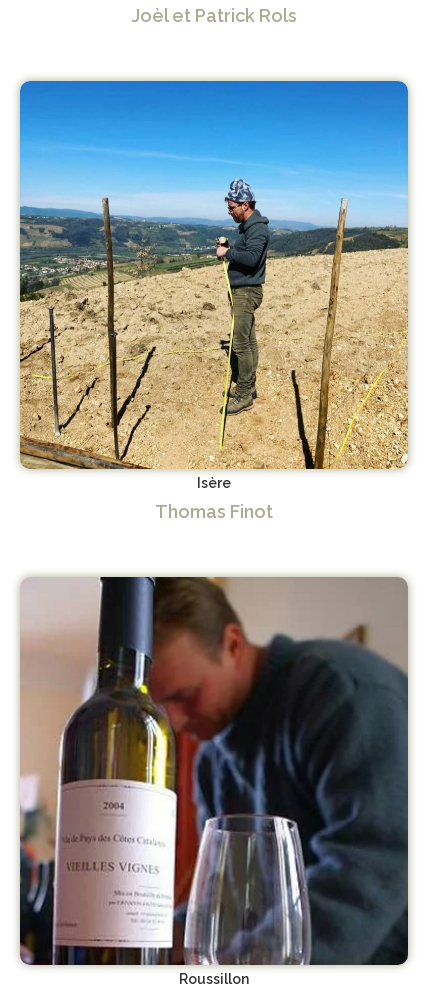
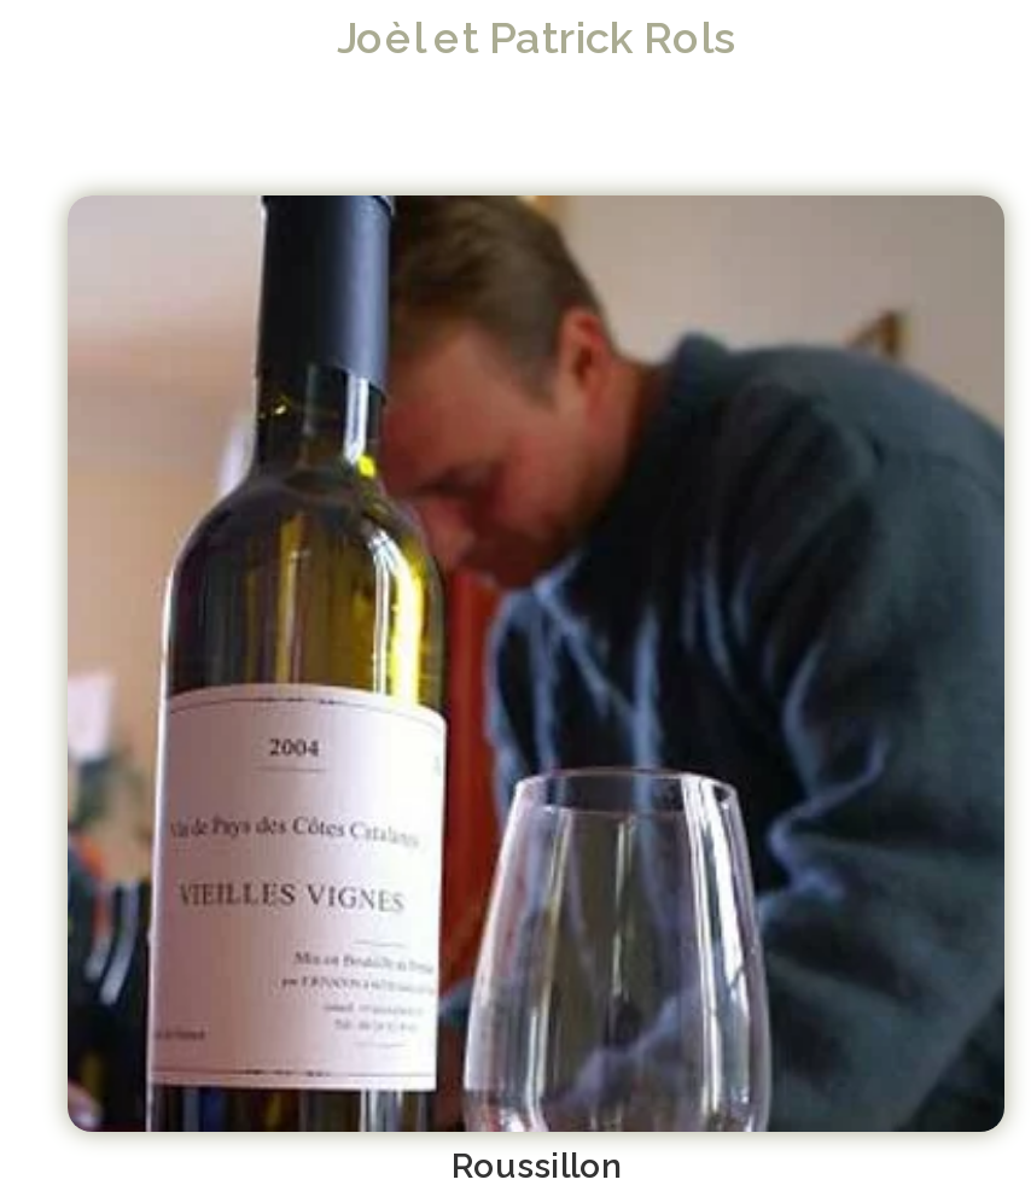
- [image]
- Isère
- Thomas Finot
